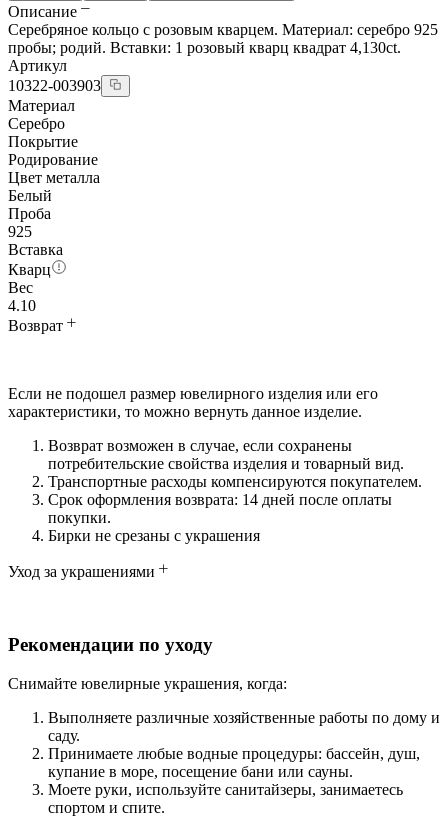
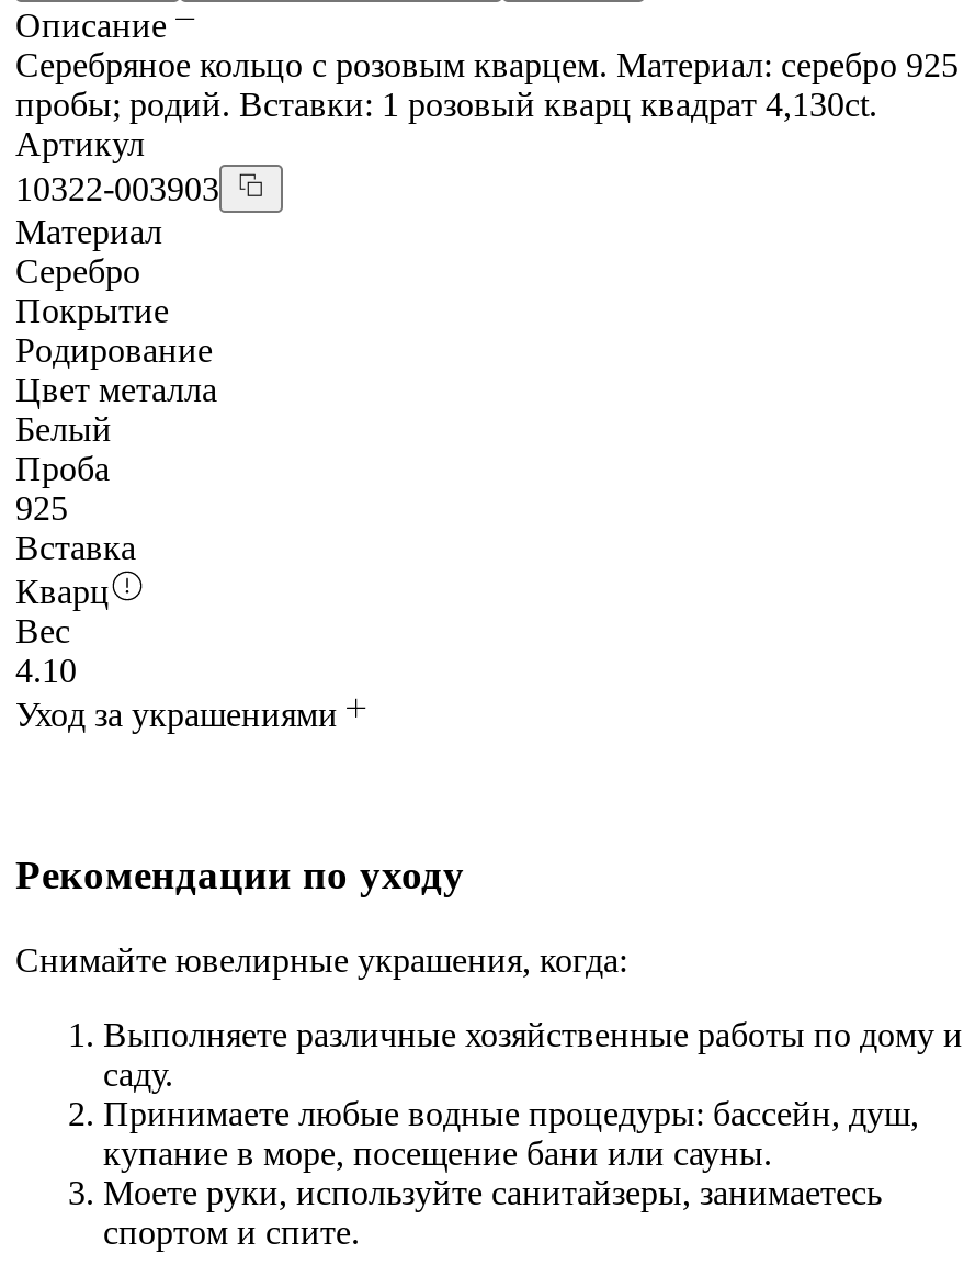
- Возврат

- Если не подошел размер ювелирного изделия или его
- характеристики, то можно вернуть данное изделие.
- Возврат возможен в случае, если сохранены
- потребительские свойства изделия и товарный вид.
- Транспортные расходы компенсируются покупателем.
- Срок оформления возврата: 14 дней после оплаты
- покупки.
- Бирки не срезаны с украшения
